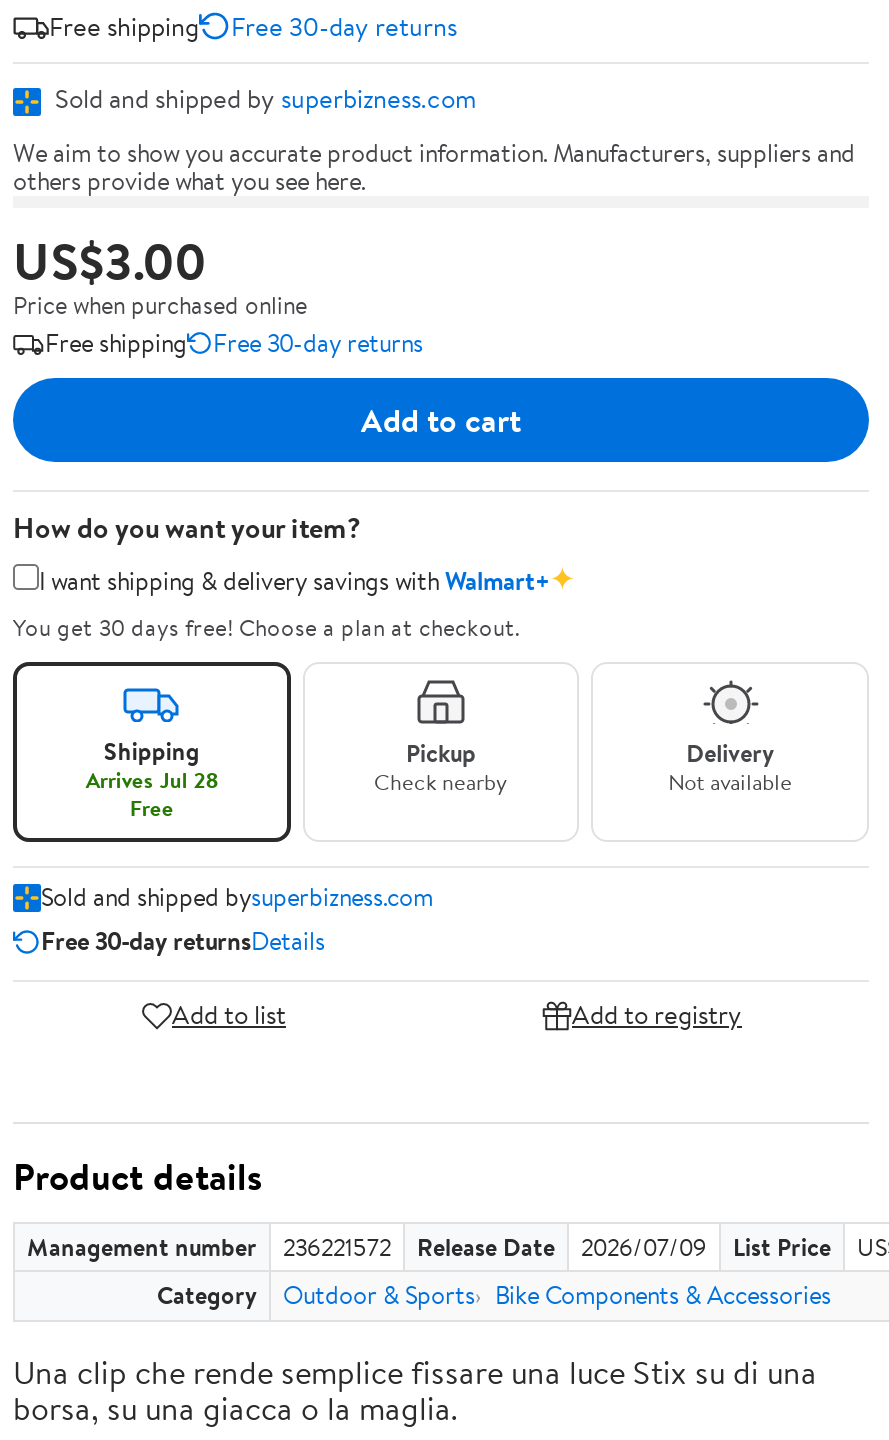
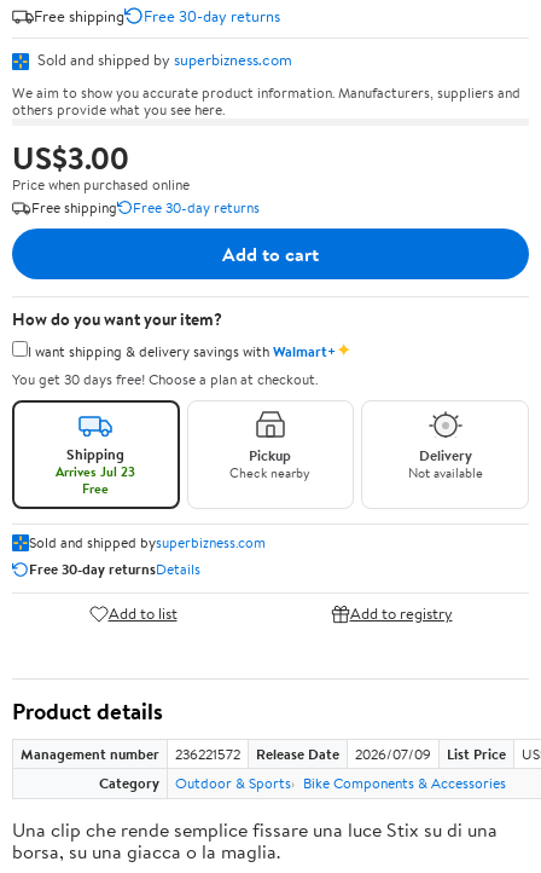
- Arrives Jul 28
+ Arrives Jul 23
